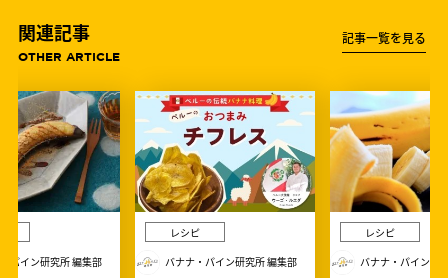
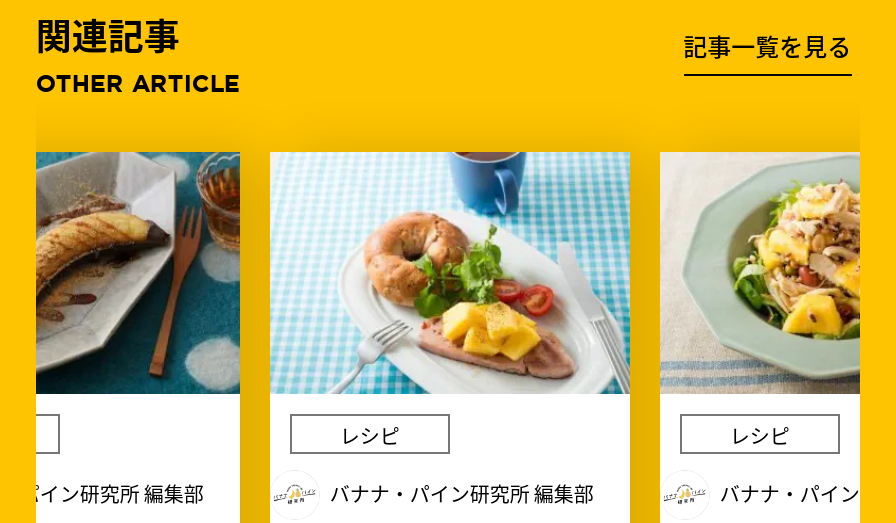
- [image]
+ [image]

- [image]
+ [image]
